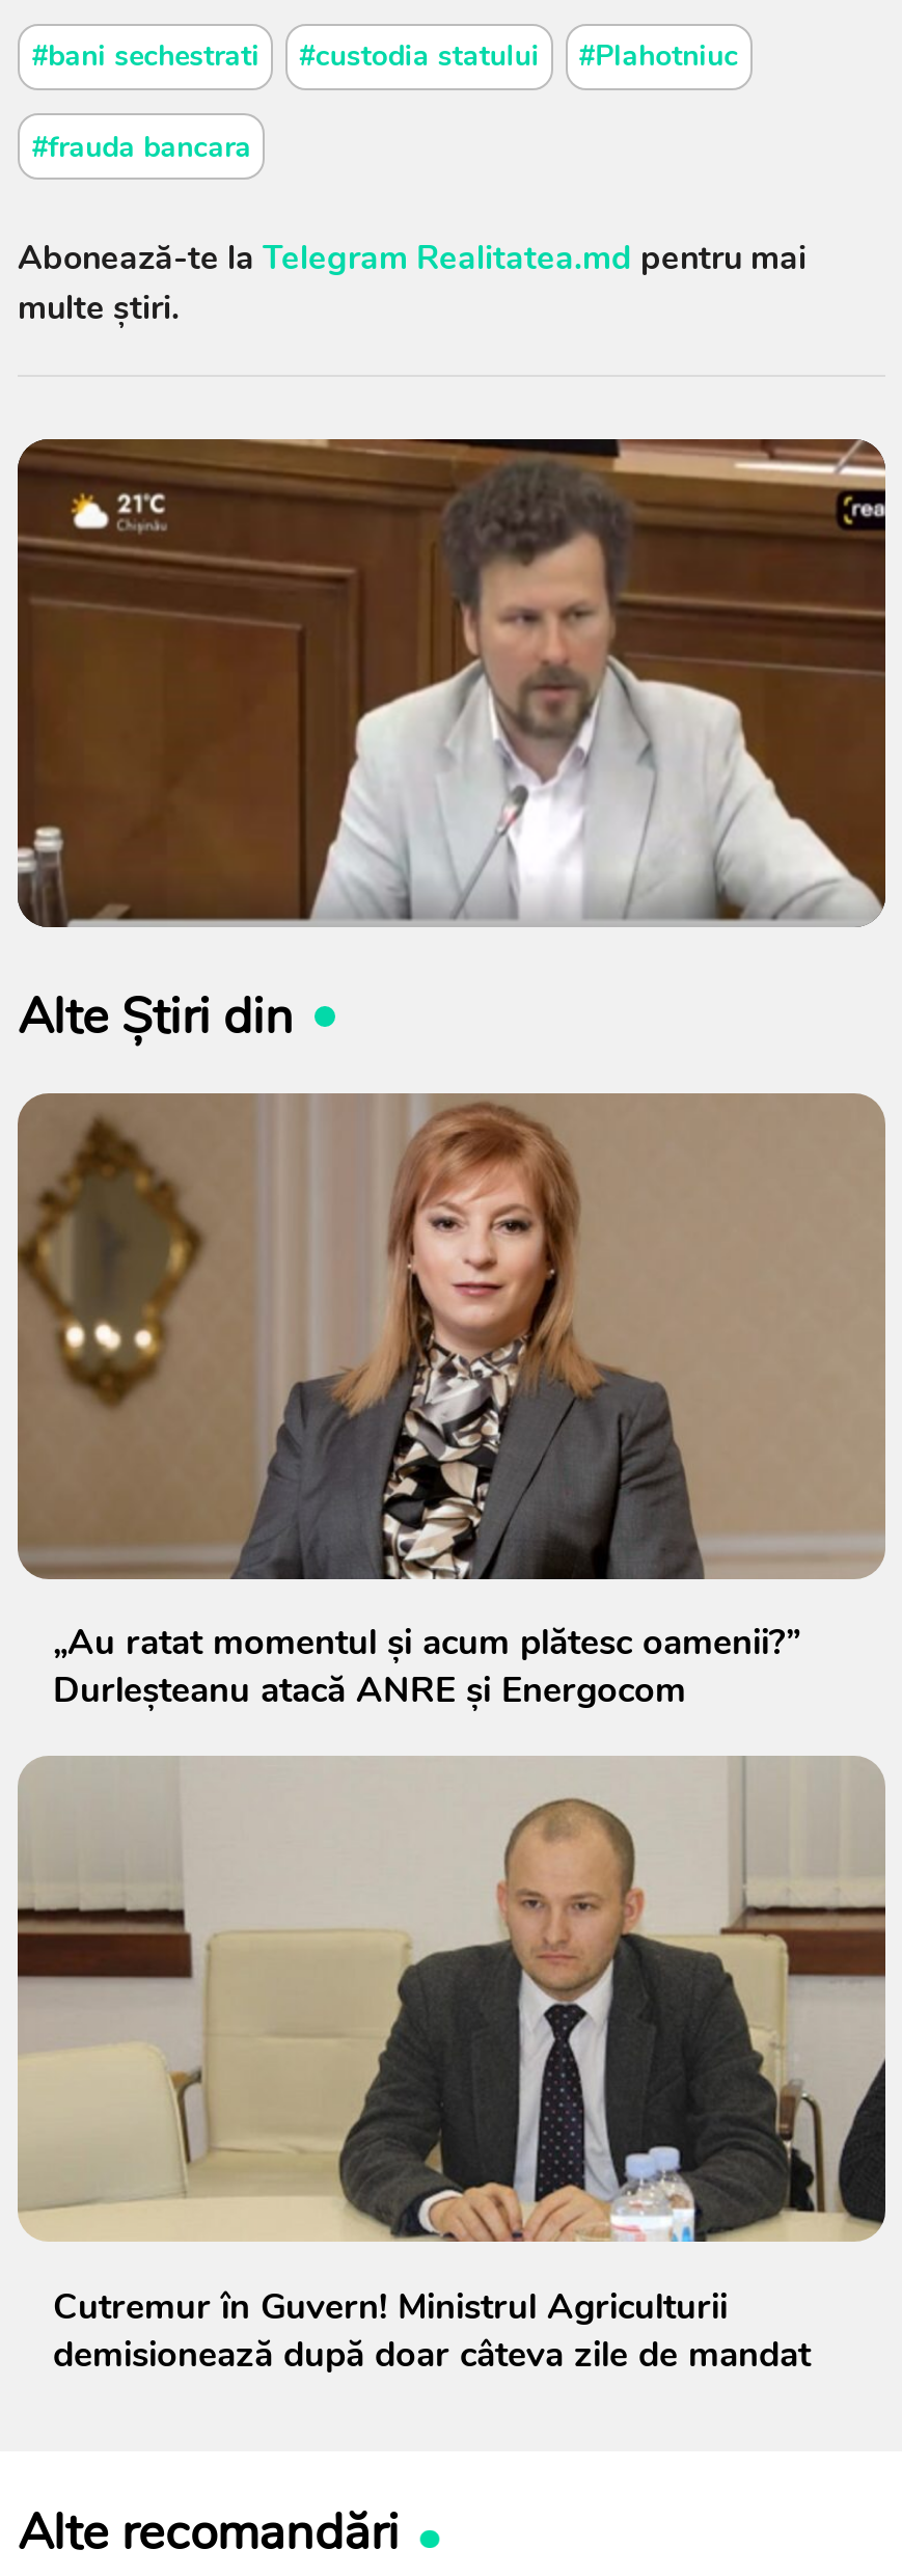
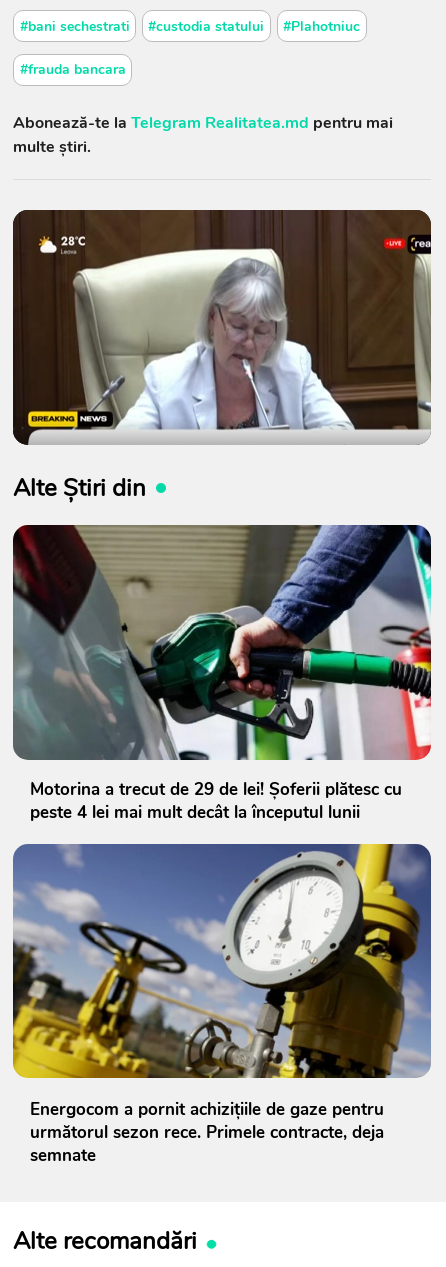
- [image]
+ [image]

- [image]
- „Au ratat momentul și acum plătesc oamenii?”
- Durleșteanu atacă ANRE și Energocom
+ [image]
+ Motorina a trecut de 29 de lei! Șoferii plătesc cu
+ peste 4 lei mai mult decât la începutul lunii

- [image]
- Cutremur în Guvern! Ministrul Agriculturii
- demisionează după doar câteva zile de mandat
+ [image]
+ Energocom a pornit achizițiile de gaze pentru
+ următorul sezon rece. Primele contracte, deja
+ semnate
